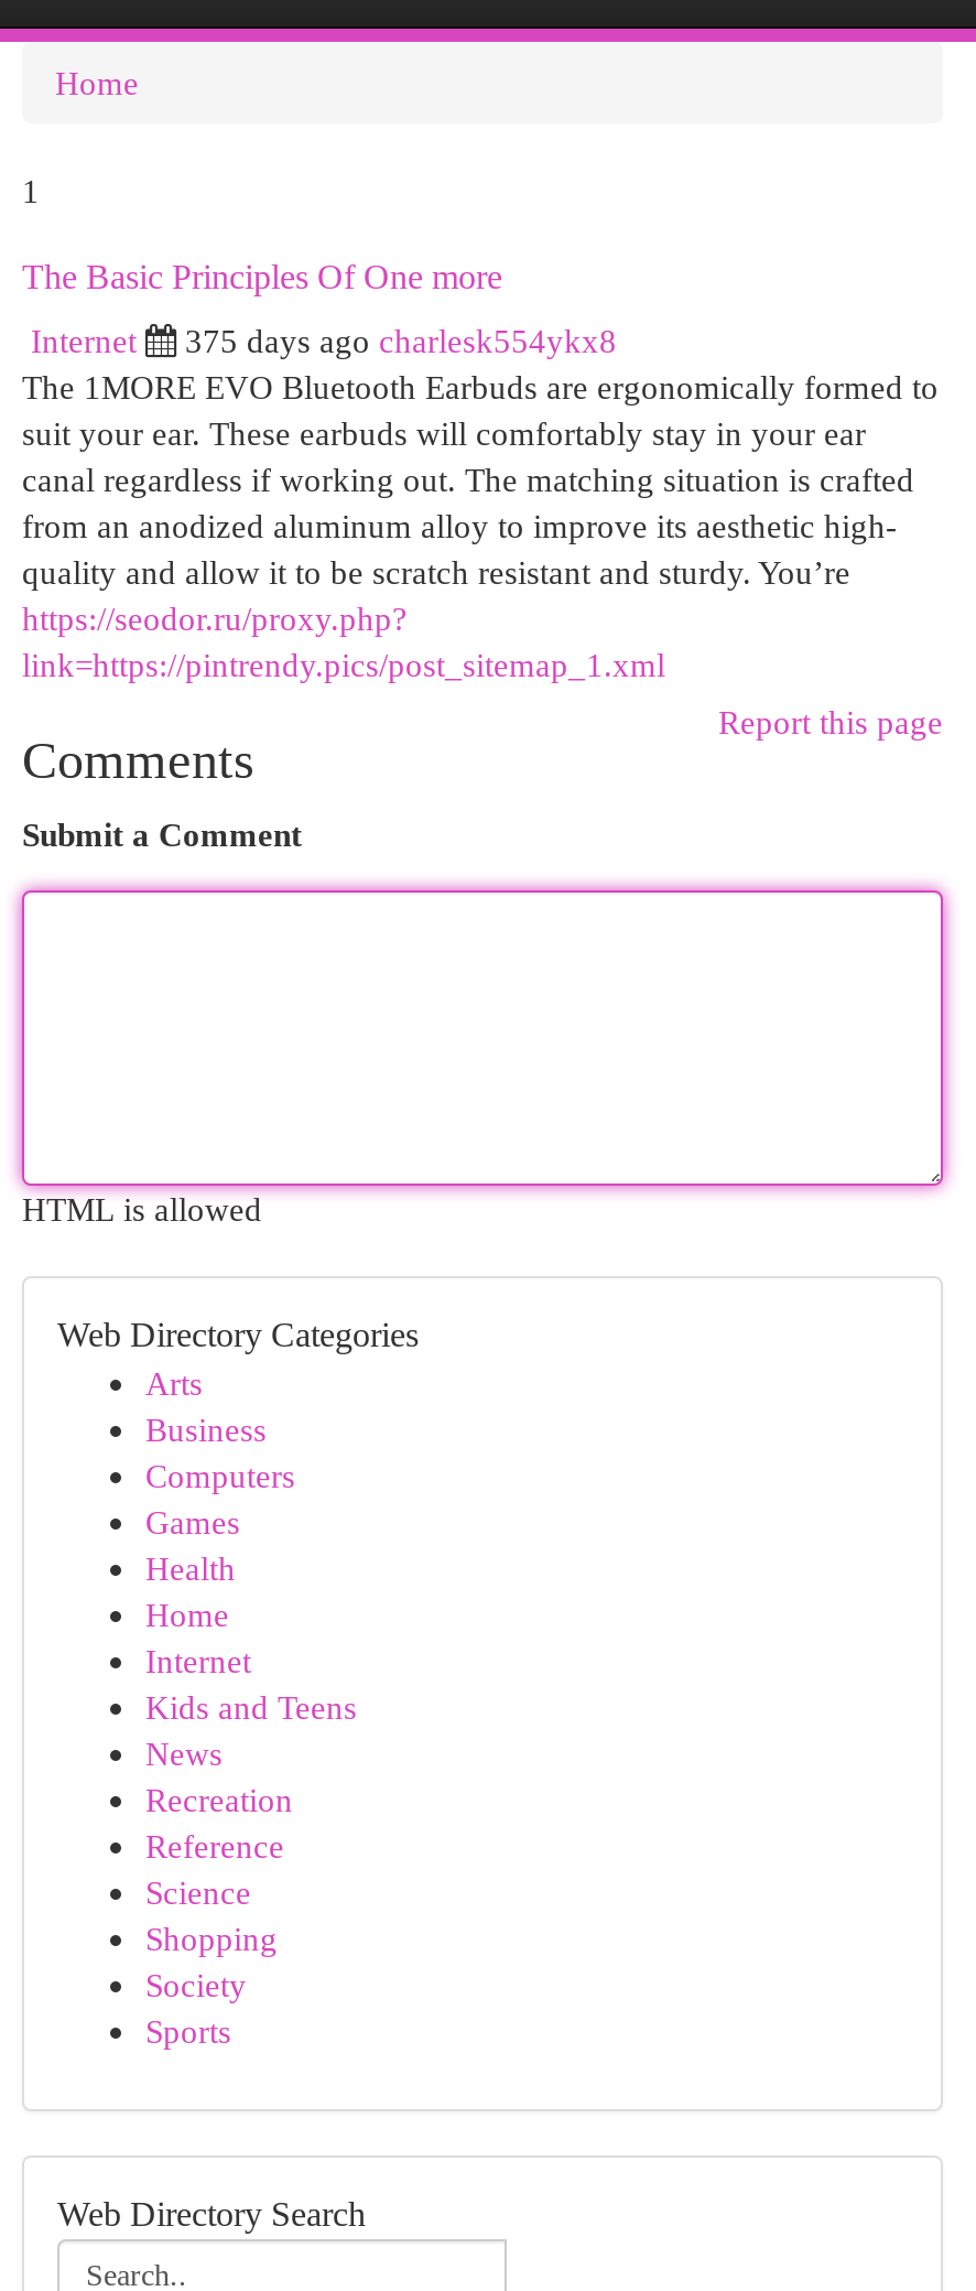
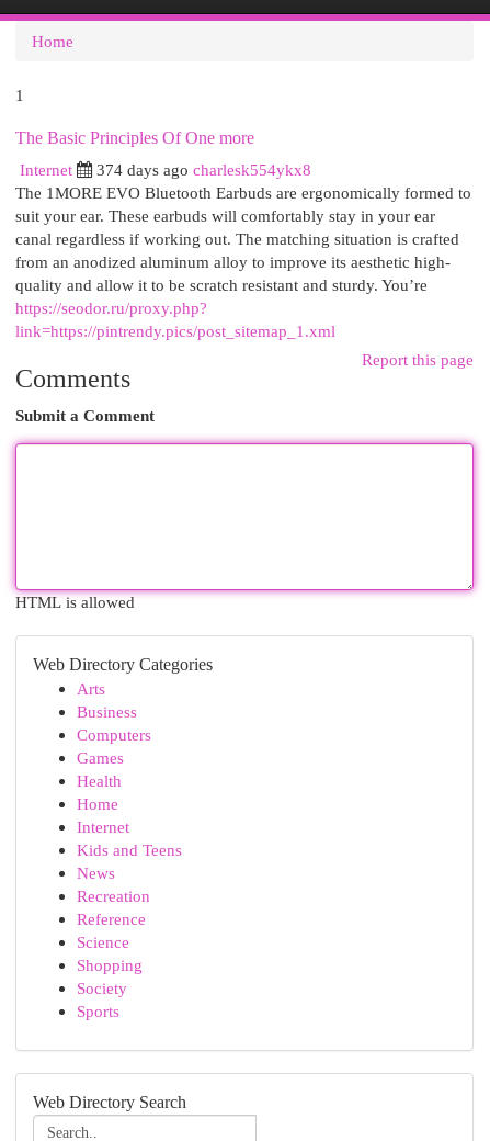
- 375 days ago charlesk554ykx8
+ 374 days ago charlesk554ykx8
